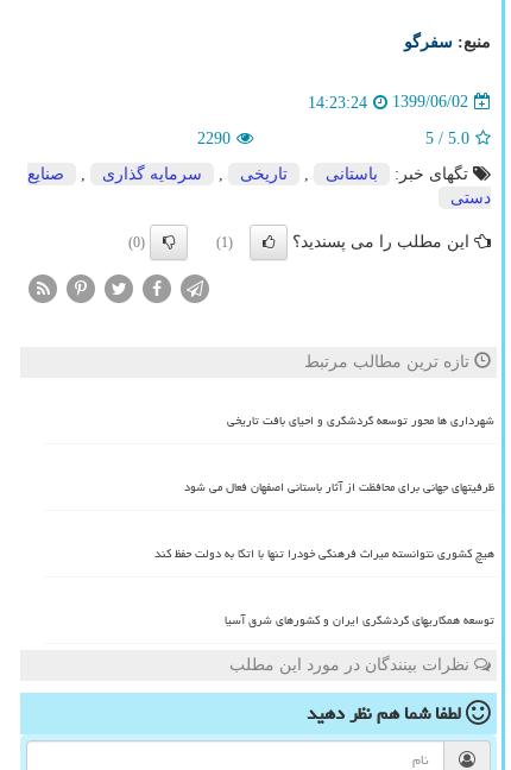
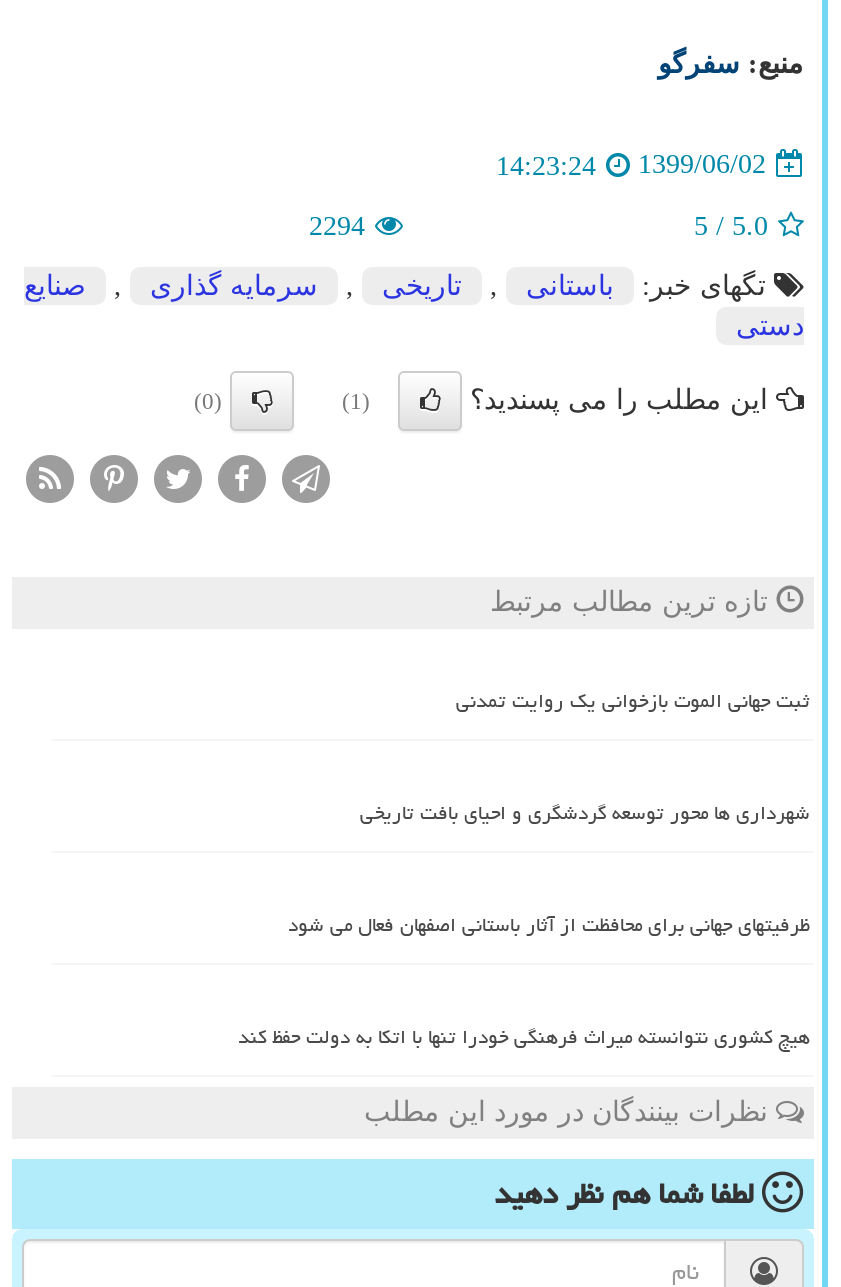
- 2290
+ 2294

+ ثبت جهانی الموت بازخوانی یک روایت تمدنی

moved down: شهرداری ها محور توسعه گردشگری و احیای بافت تاریخی | ظرفیتهای جهانی برای محافظت از آثار باستانی اصفهان فعال می شود | هیچ کشوری نتوانسته میراث فرهنگی خودرا تنها با اتکا به دولت حفظ کند

- توسعه همکاریهای گردشگری ایران و کشورهای شرق آسیا
